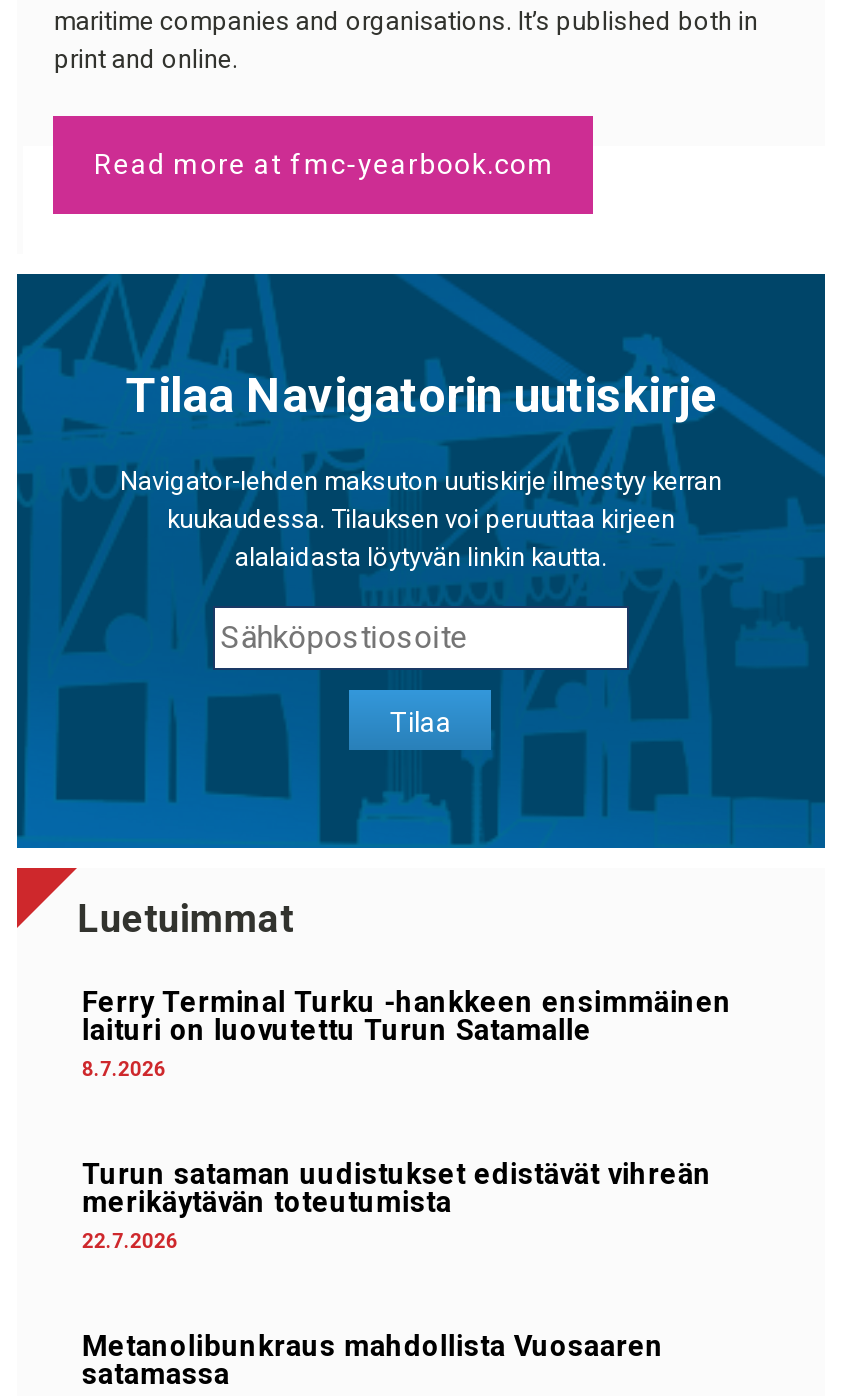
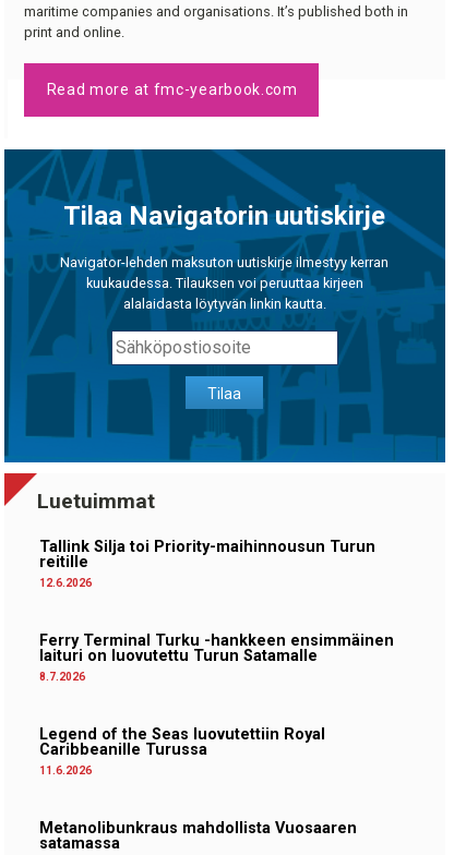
+ Tallink Silja toi Priority-maihinnousun Turun
+ reitille
+ 12.6.2026

- Turun sataman uudistukset edistävät vihreän
- merikäytävän toteutumista
- 22.7.2026
+ Legend of the Seas luovutettiin Royal
+ Caribbeanille Turussa
+ 11.6.2026
